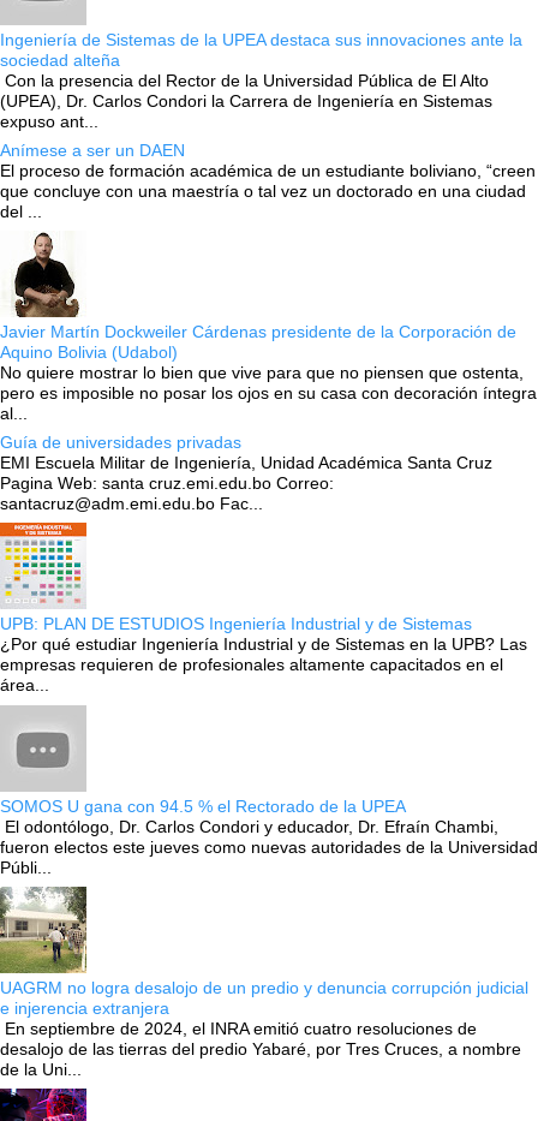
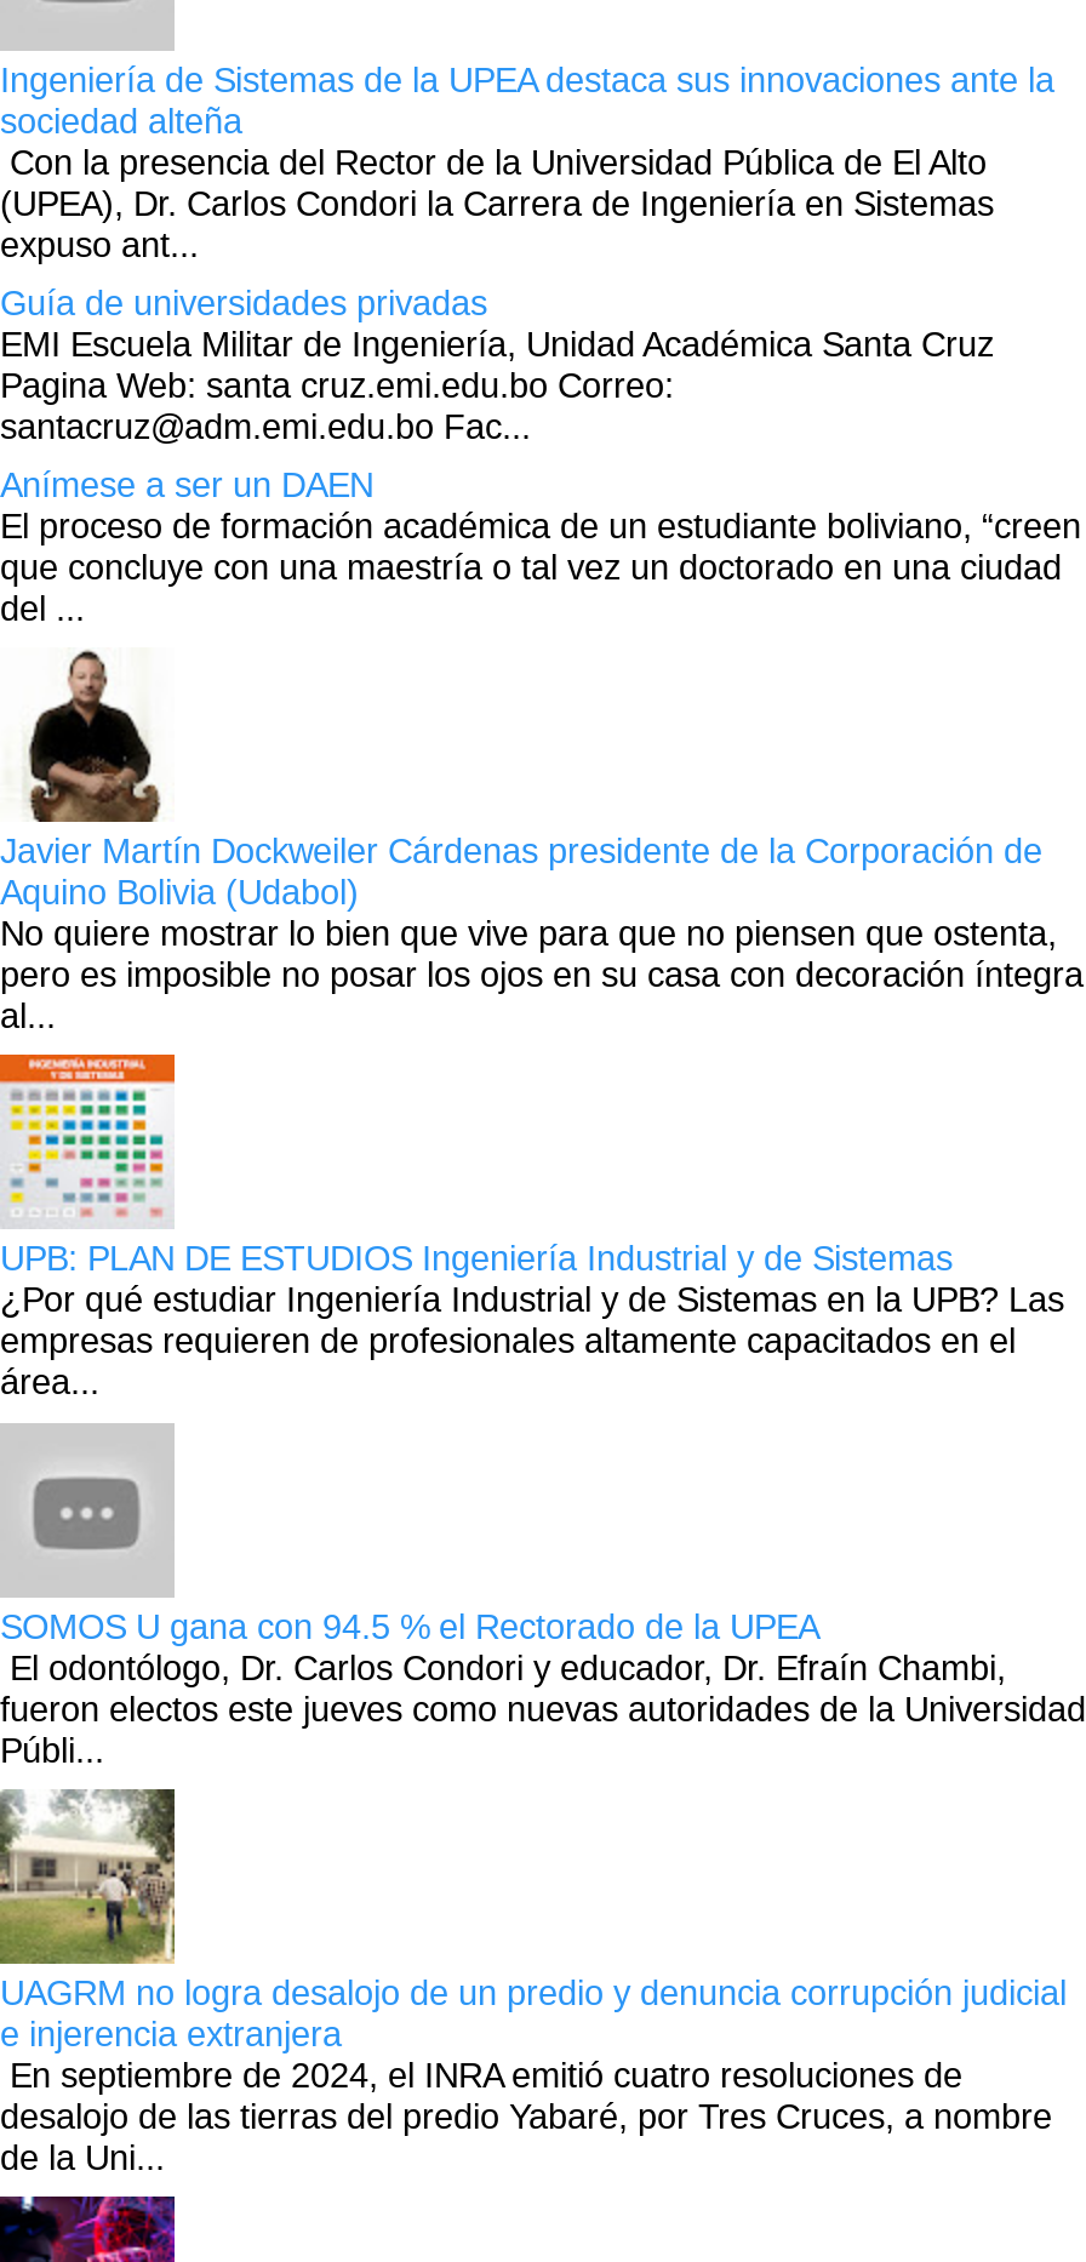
moved down: [image] | Anímese a ser un DAEN | El proceso de formación académica de un estudiante boliviano, “creen | ... | pero es imposible no posar los ojos en su casa con decoración íntegra | al...

moved up: Guía de universidades privadas | EMI Escuela Militar de Ingeniería, Unidad Académica Santa Cruz | Pagina Web: santa cruz.emi.edu.bo Correo: | santacruz@adm.emi.edu.bo Fac...
